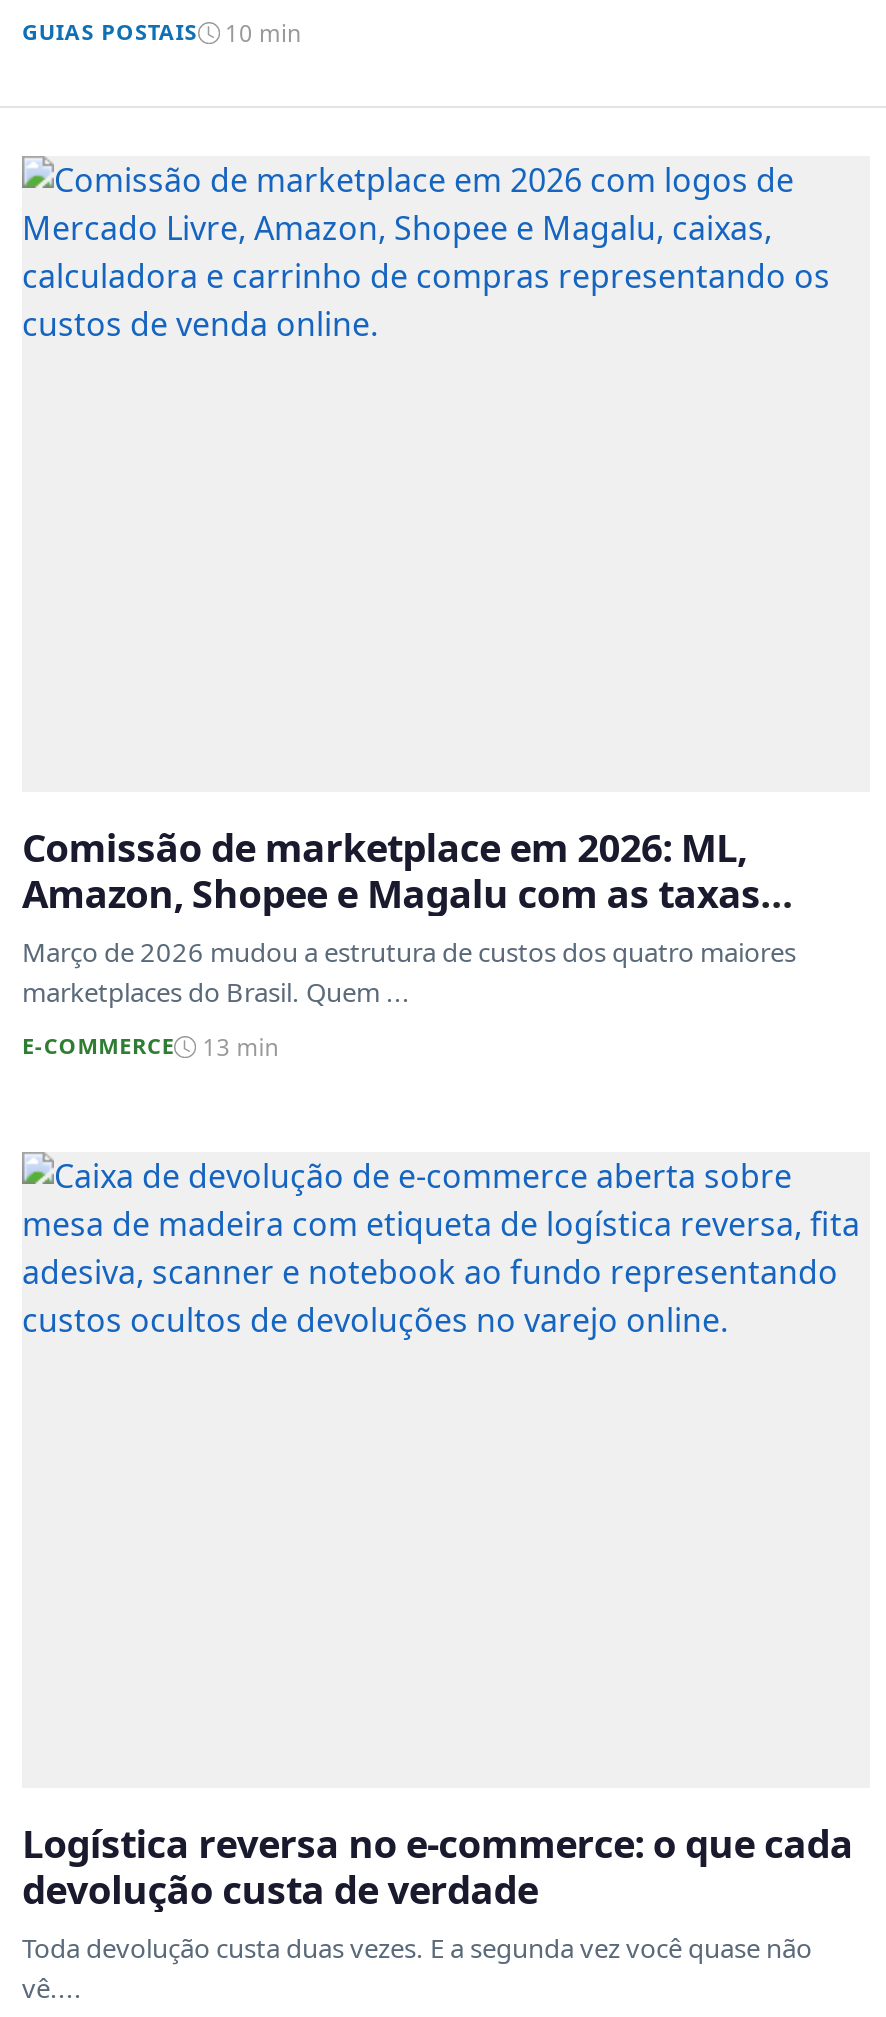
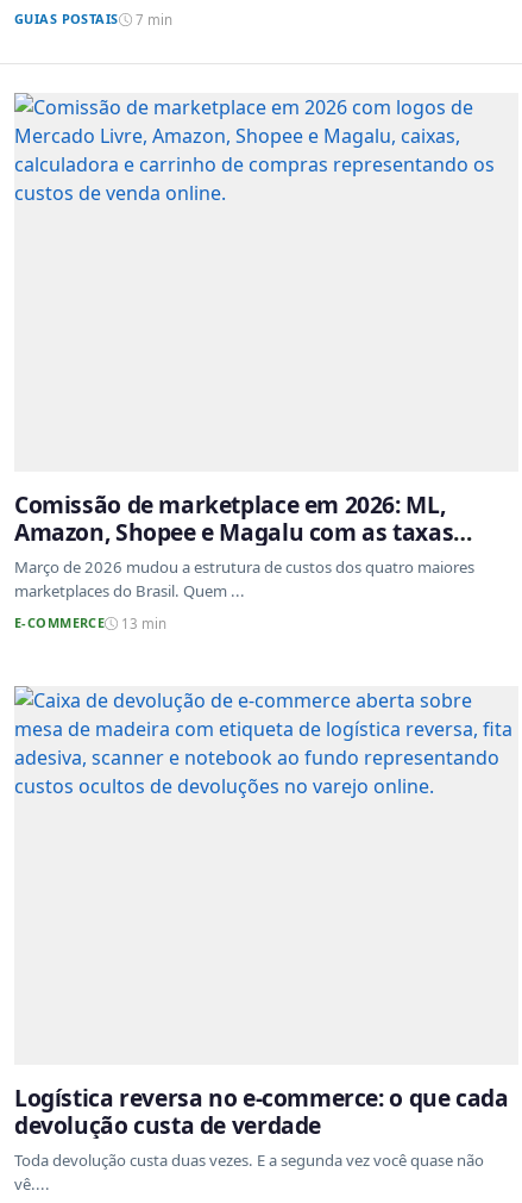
- GUIAS POSTAIS 10 min
+ GUIAS POSTAIS 7 min
